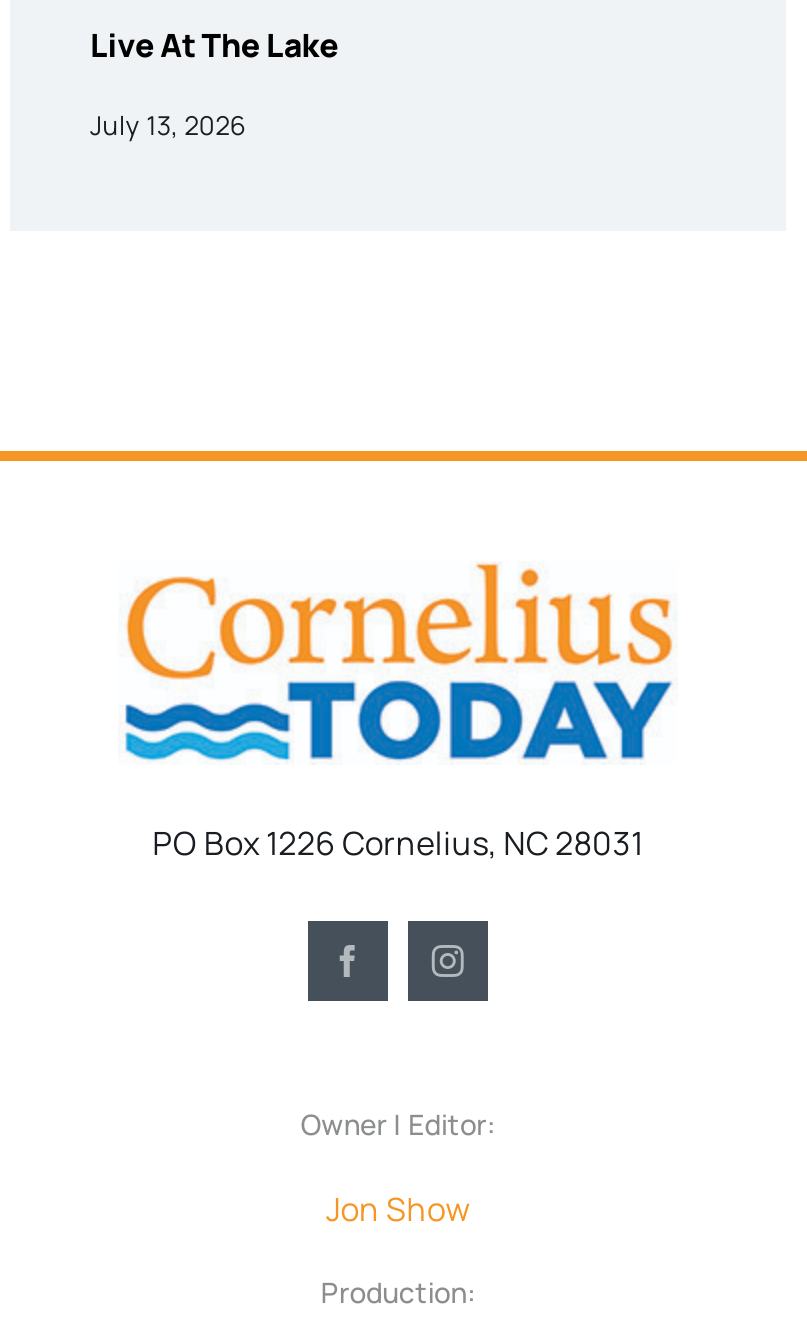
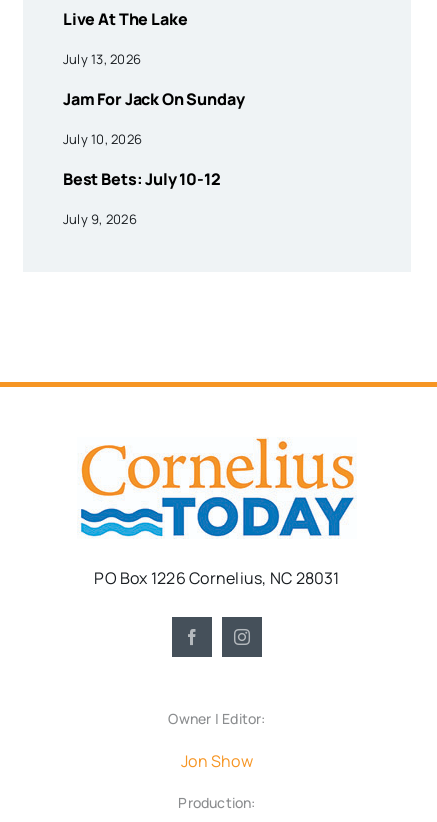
+ Jam For Jack On Sunday
+ July 10, 2026
+ Best Bets: July 10-12
+ July 9, 2026
